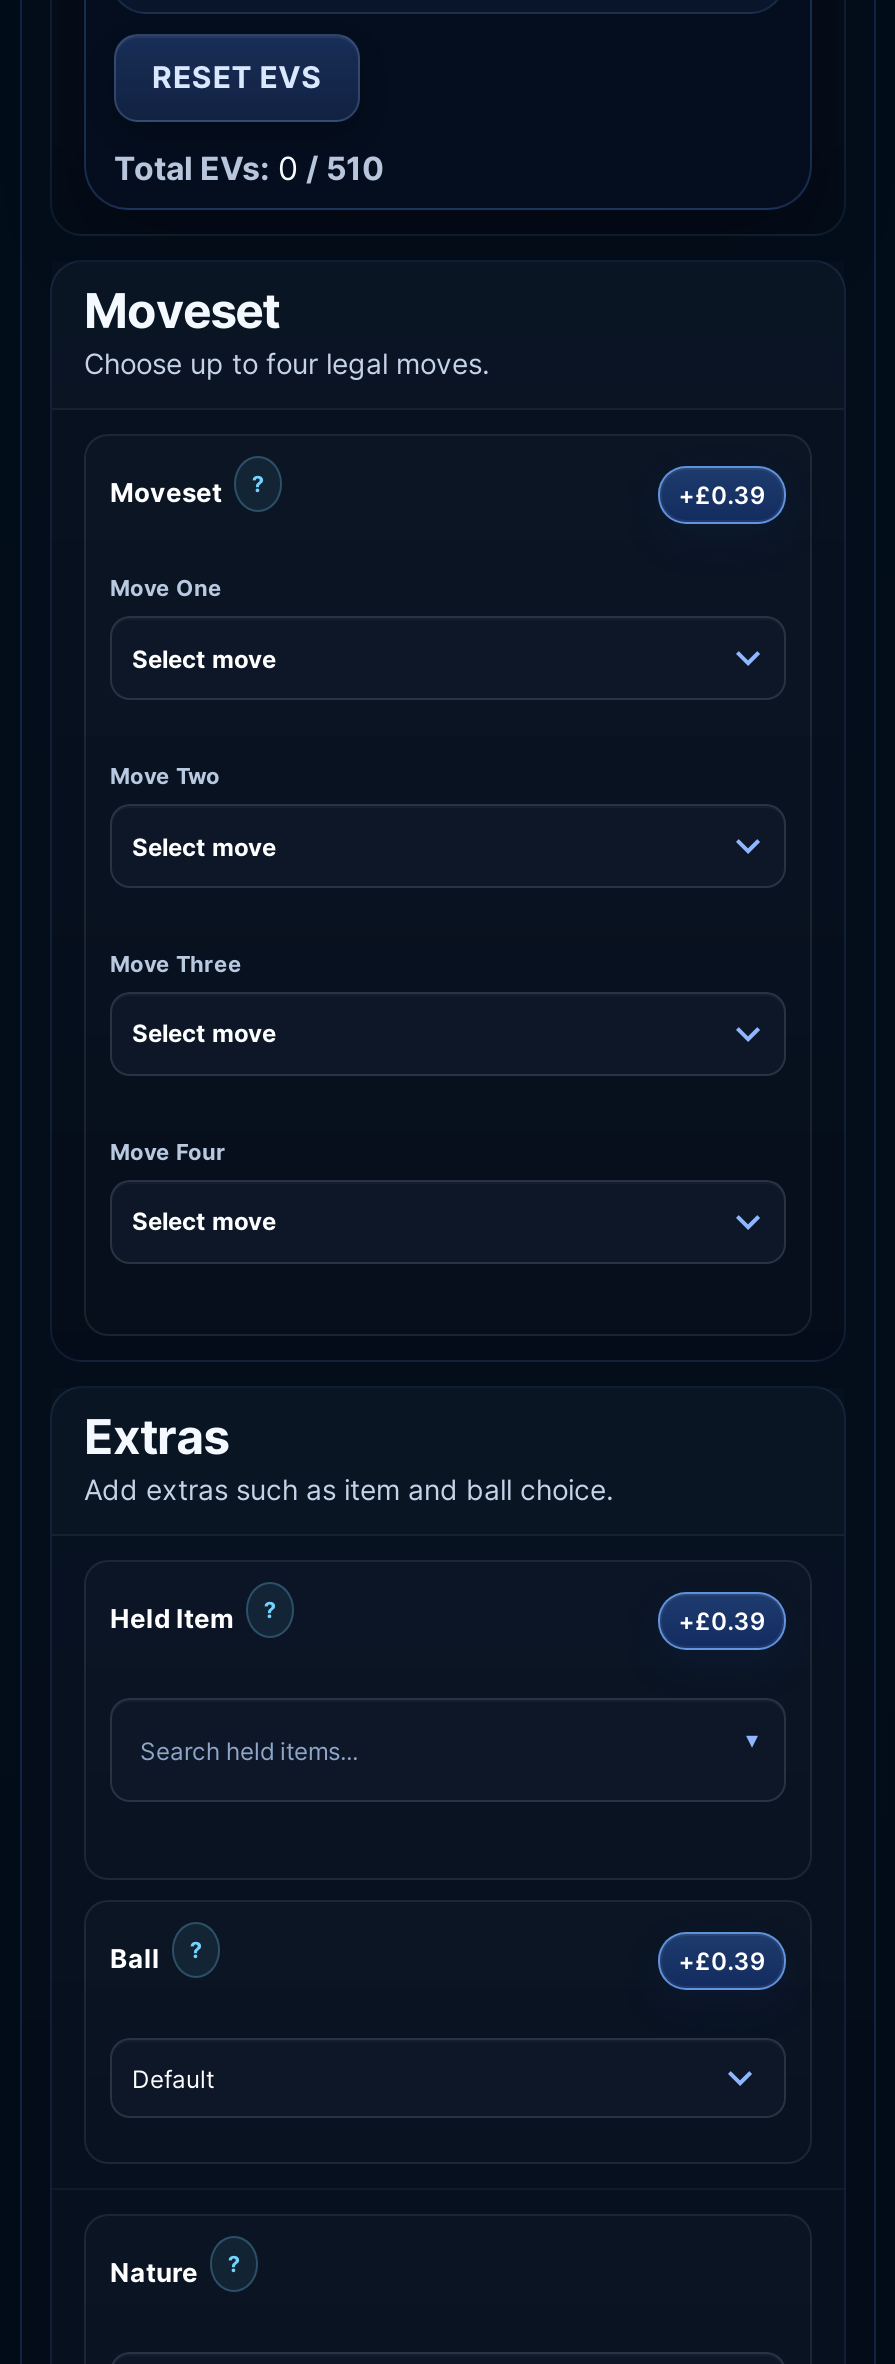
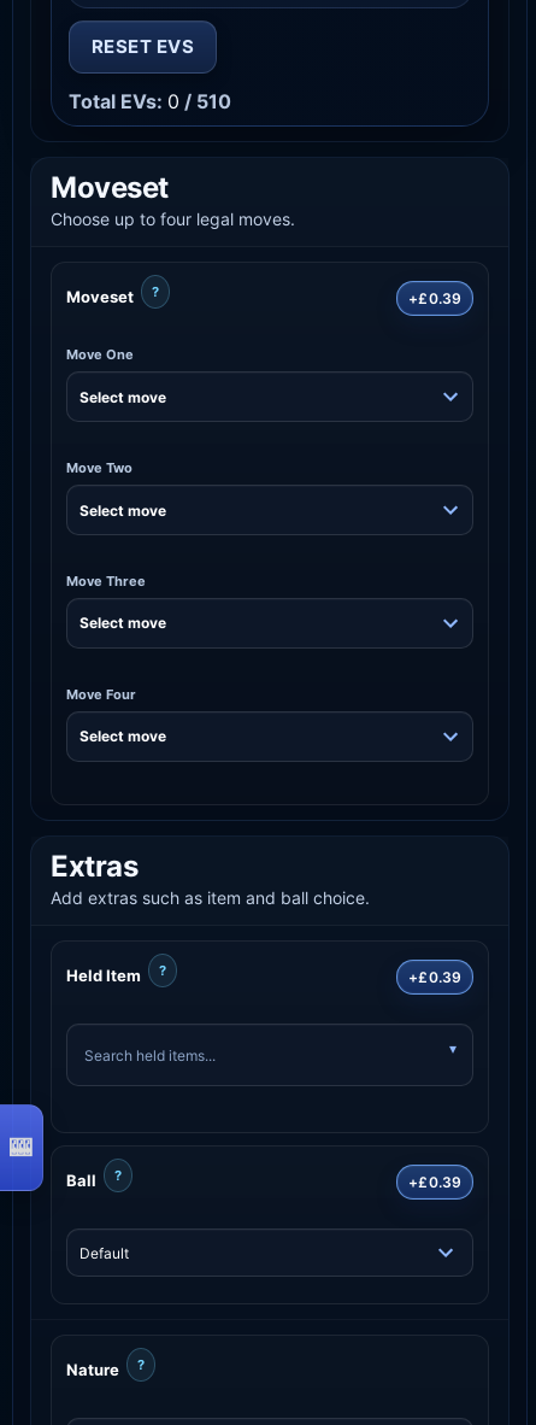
+ [image]
